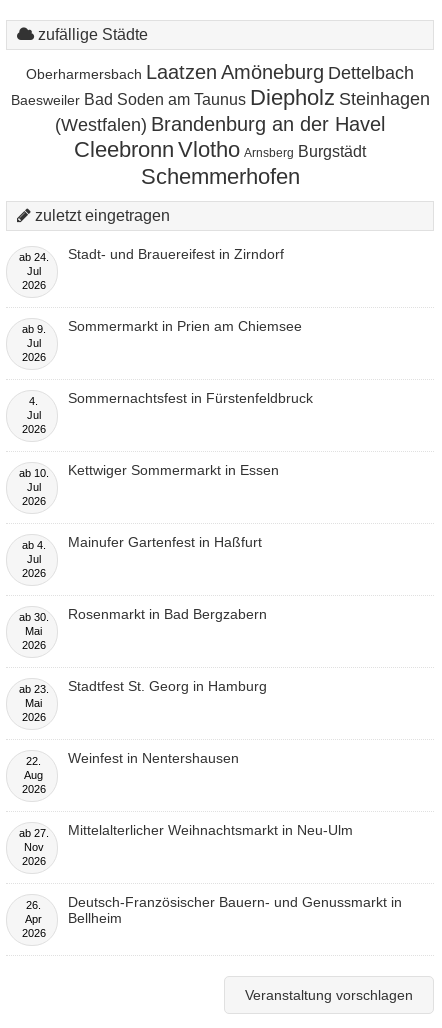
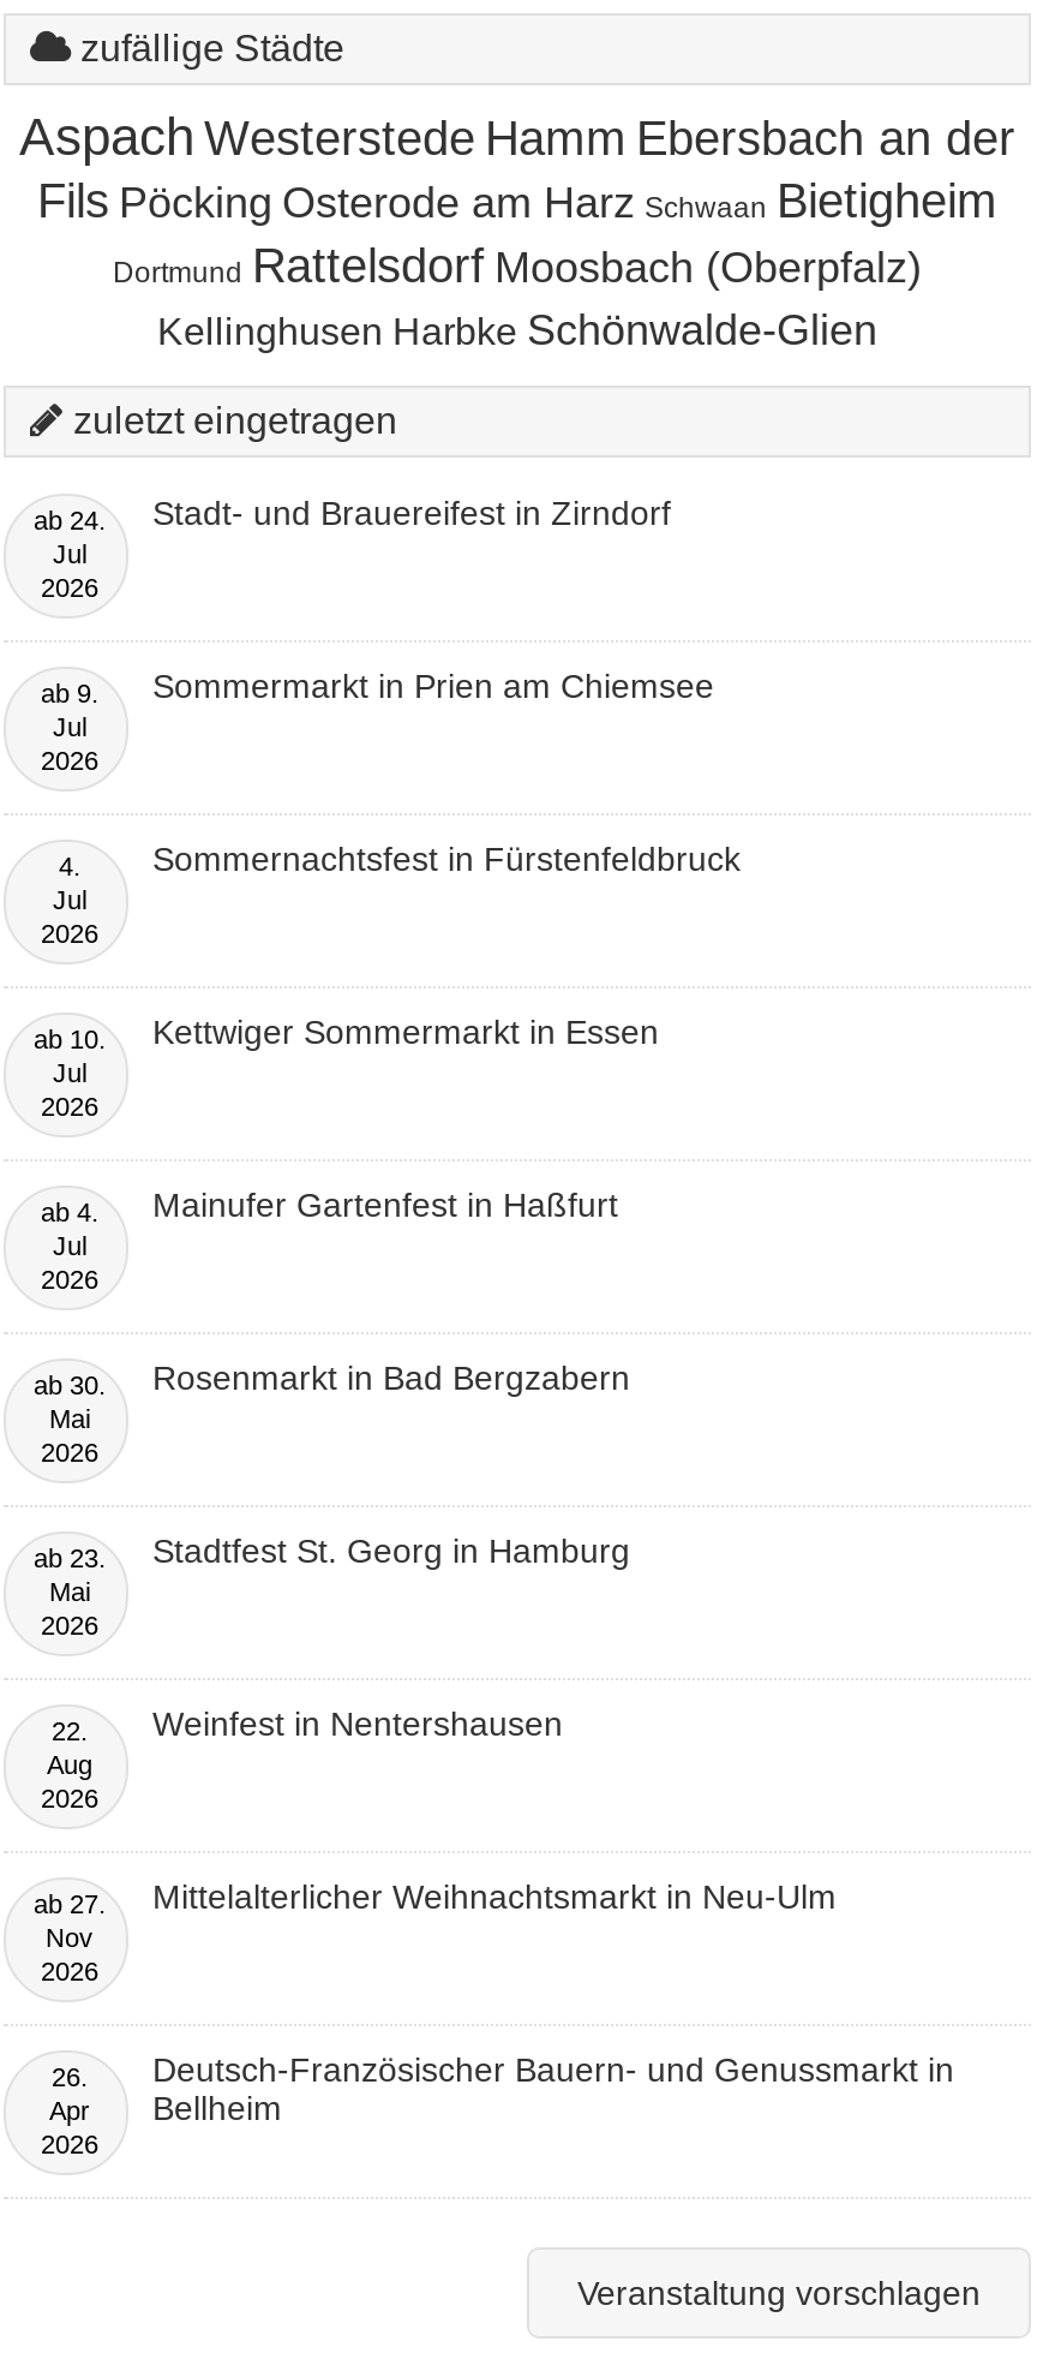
- Oberharmersbach Laatzen Amöneburg Dettelbach
- Baesweiler Bad Soden am Taunus Diepholz Steinhagen
- (Westfalen) Brandenburg an der Havel
- Cleebronn Vlotho Arnsberg Burgstädt
- Schemmerhofen
+ Aspach Westerstede Hamm Ebersbach an der
+ Fils Pöcking Osterode am Harz Schwaan Bietigheim
+ Dortmund Rattelsdorf Moosbach (Oberpfalz)
+ Kellinghusen Harbke Schönwalde-Glien
